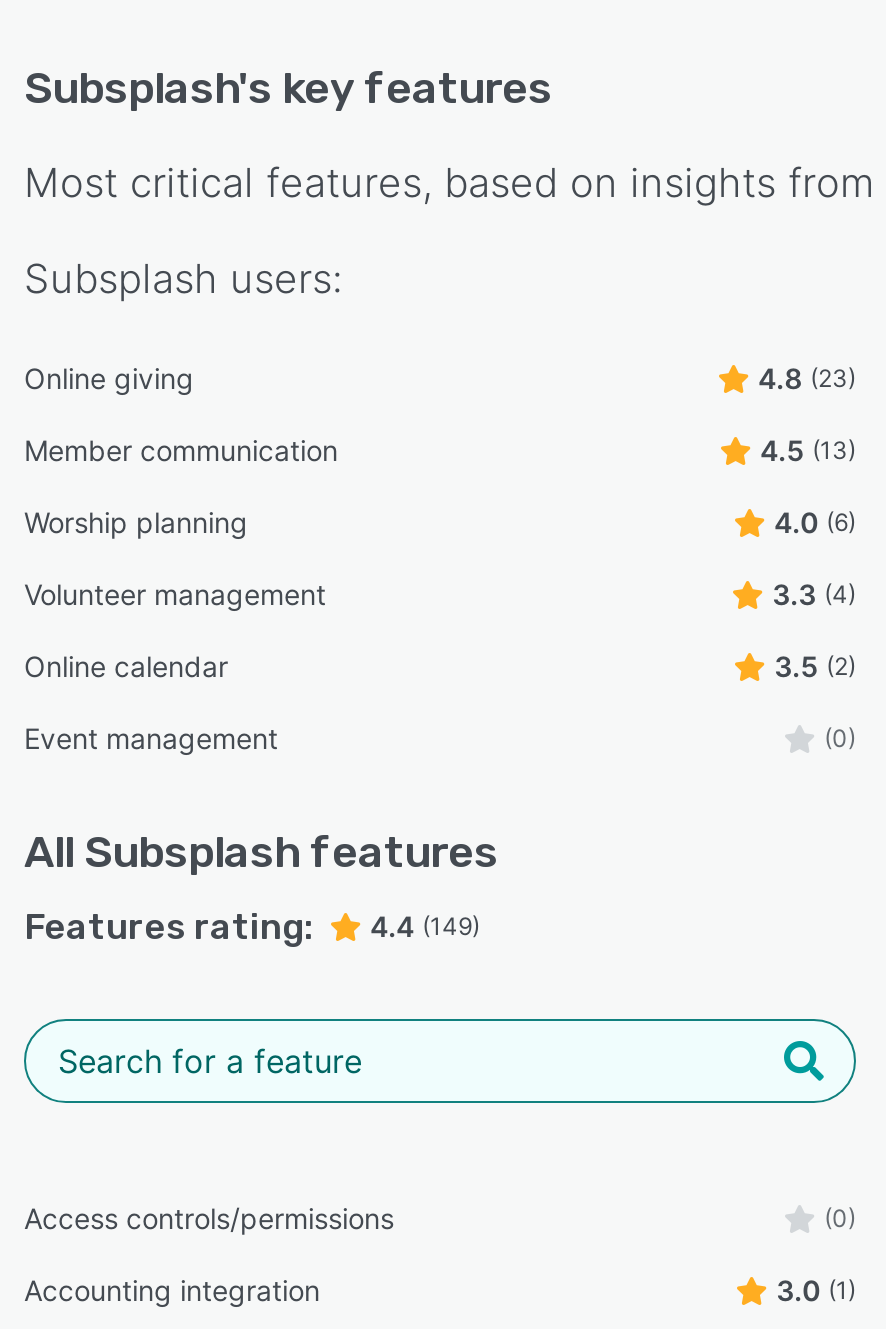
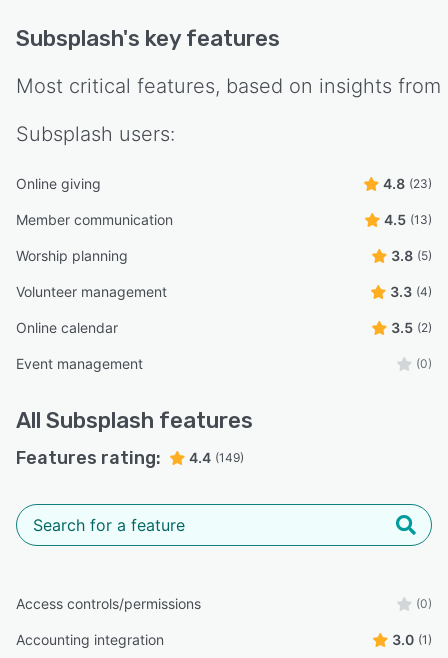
- 4.0 (6)
+ 3.8 (5)
